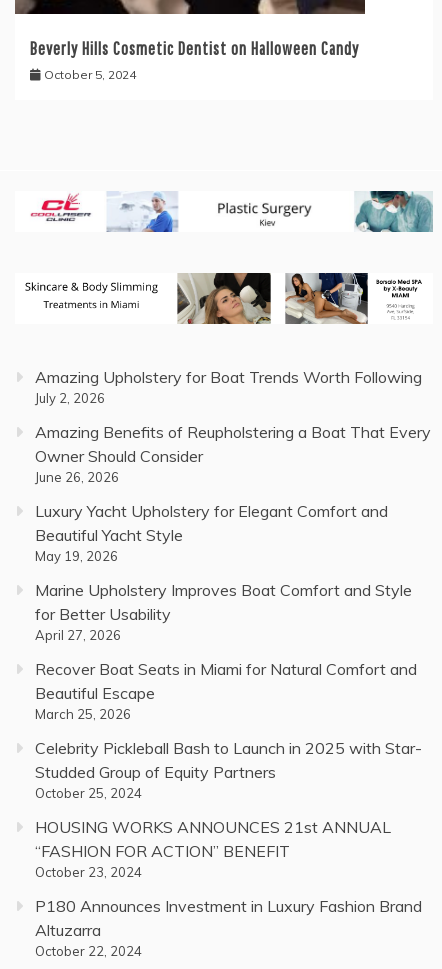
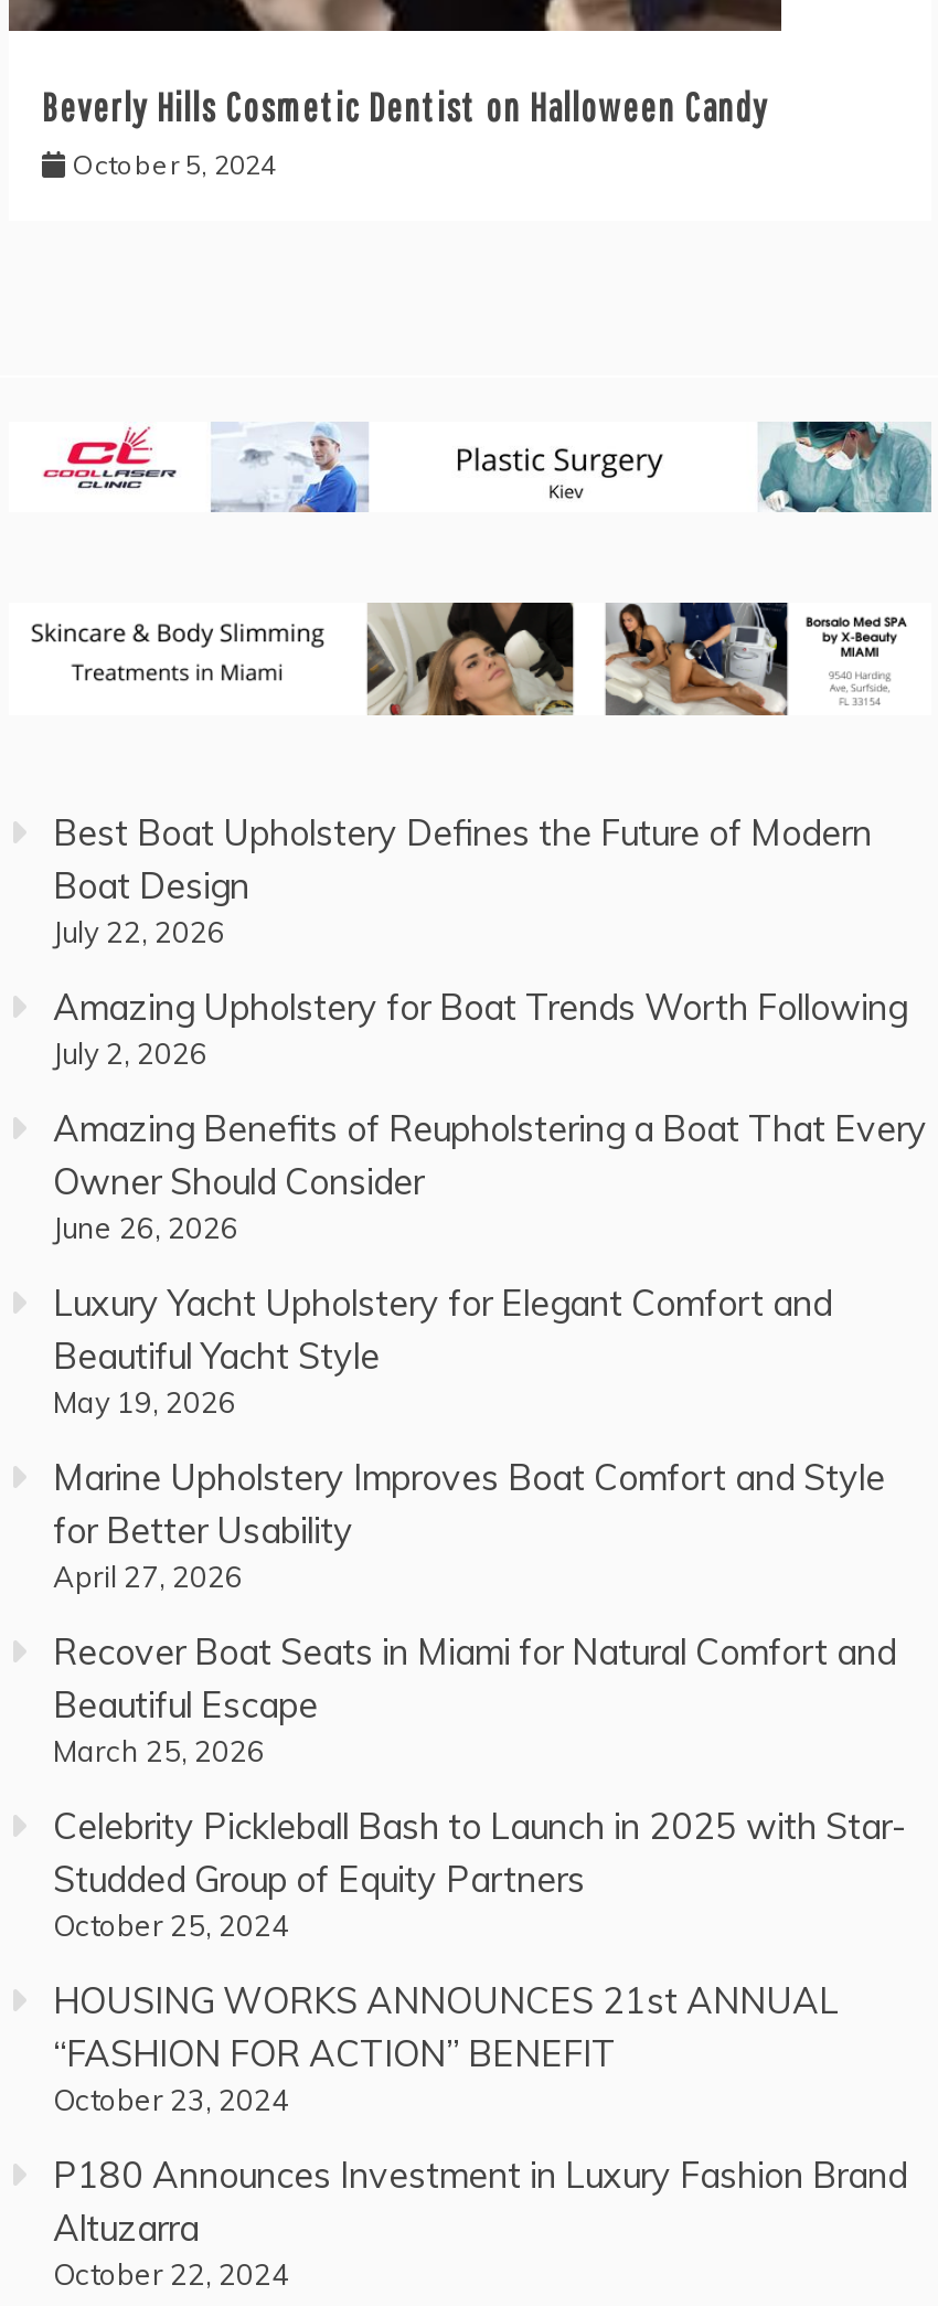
+ Best Boat Upholstery Defines the Future of Modern
+ Boat Design
+ July 22, 2026
